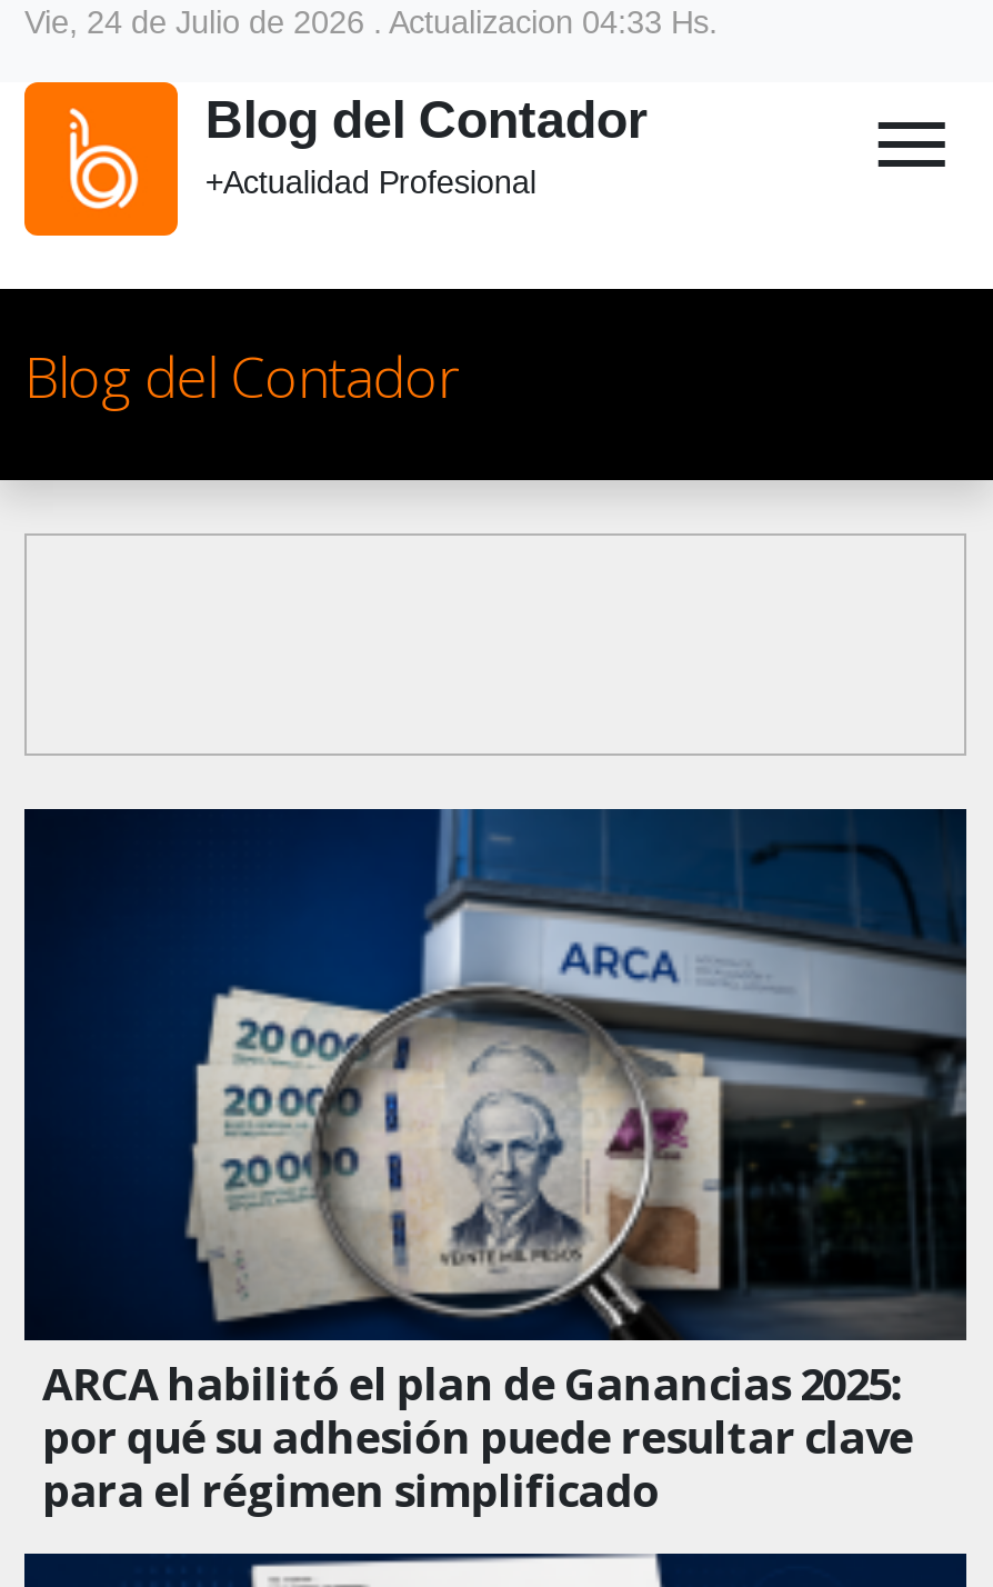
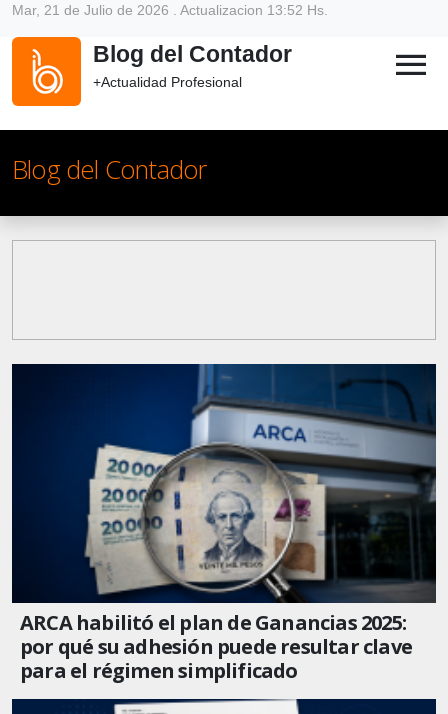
- Vie, 24 de Julio de 2026 . Actualizacion 04:33 Hs.
+ Mar, 21 de Julio de 2026 . Actualizacion 13:52 Hs.
